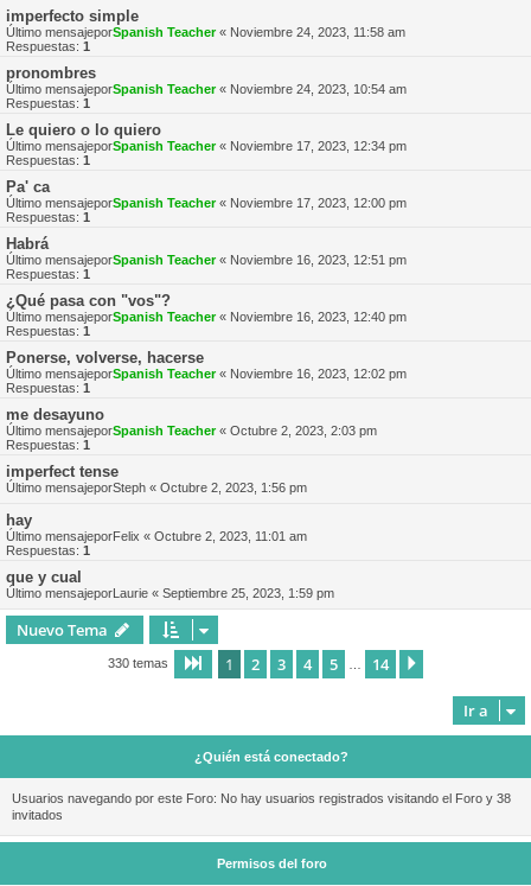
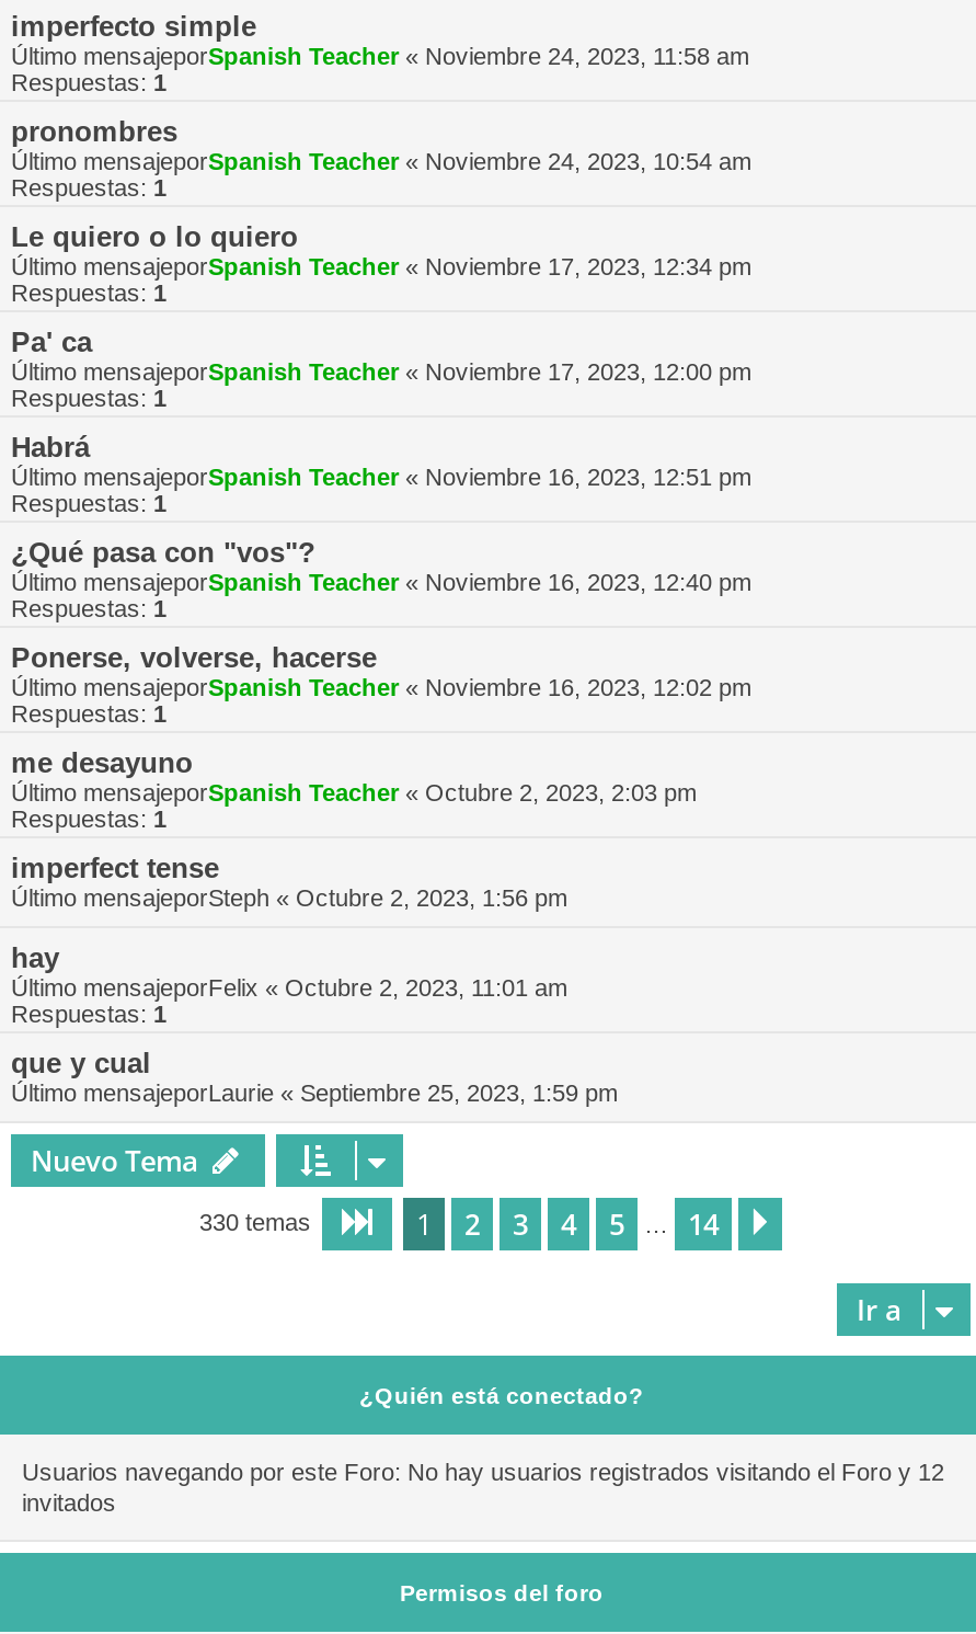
- Usuarios navegando por este Foro: No hay usuarios registrados visitando el Foro y 38
+ Usuarios navegando por este Foro: No hay usuarios registrados visitando el Foro y 12
